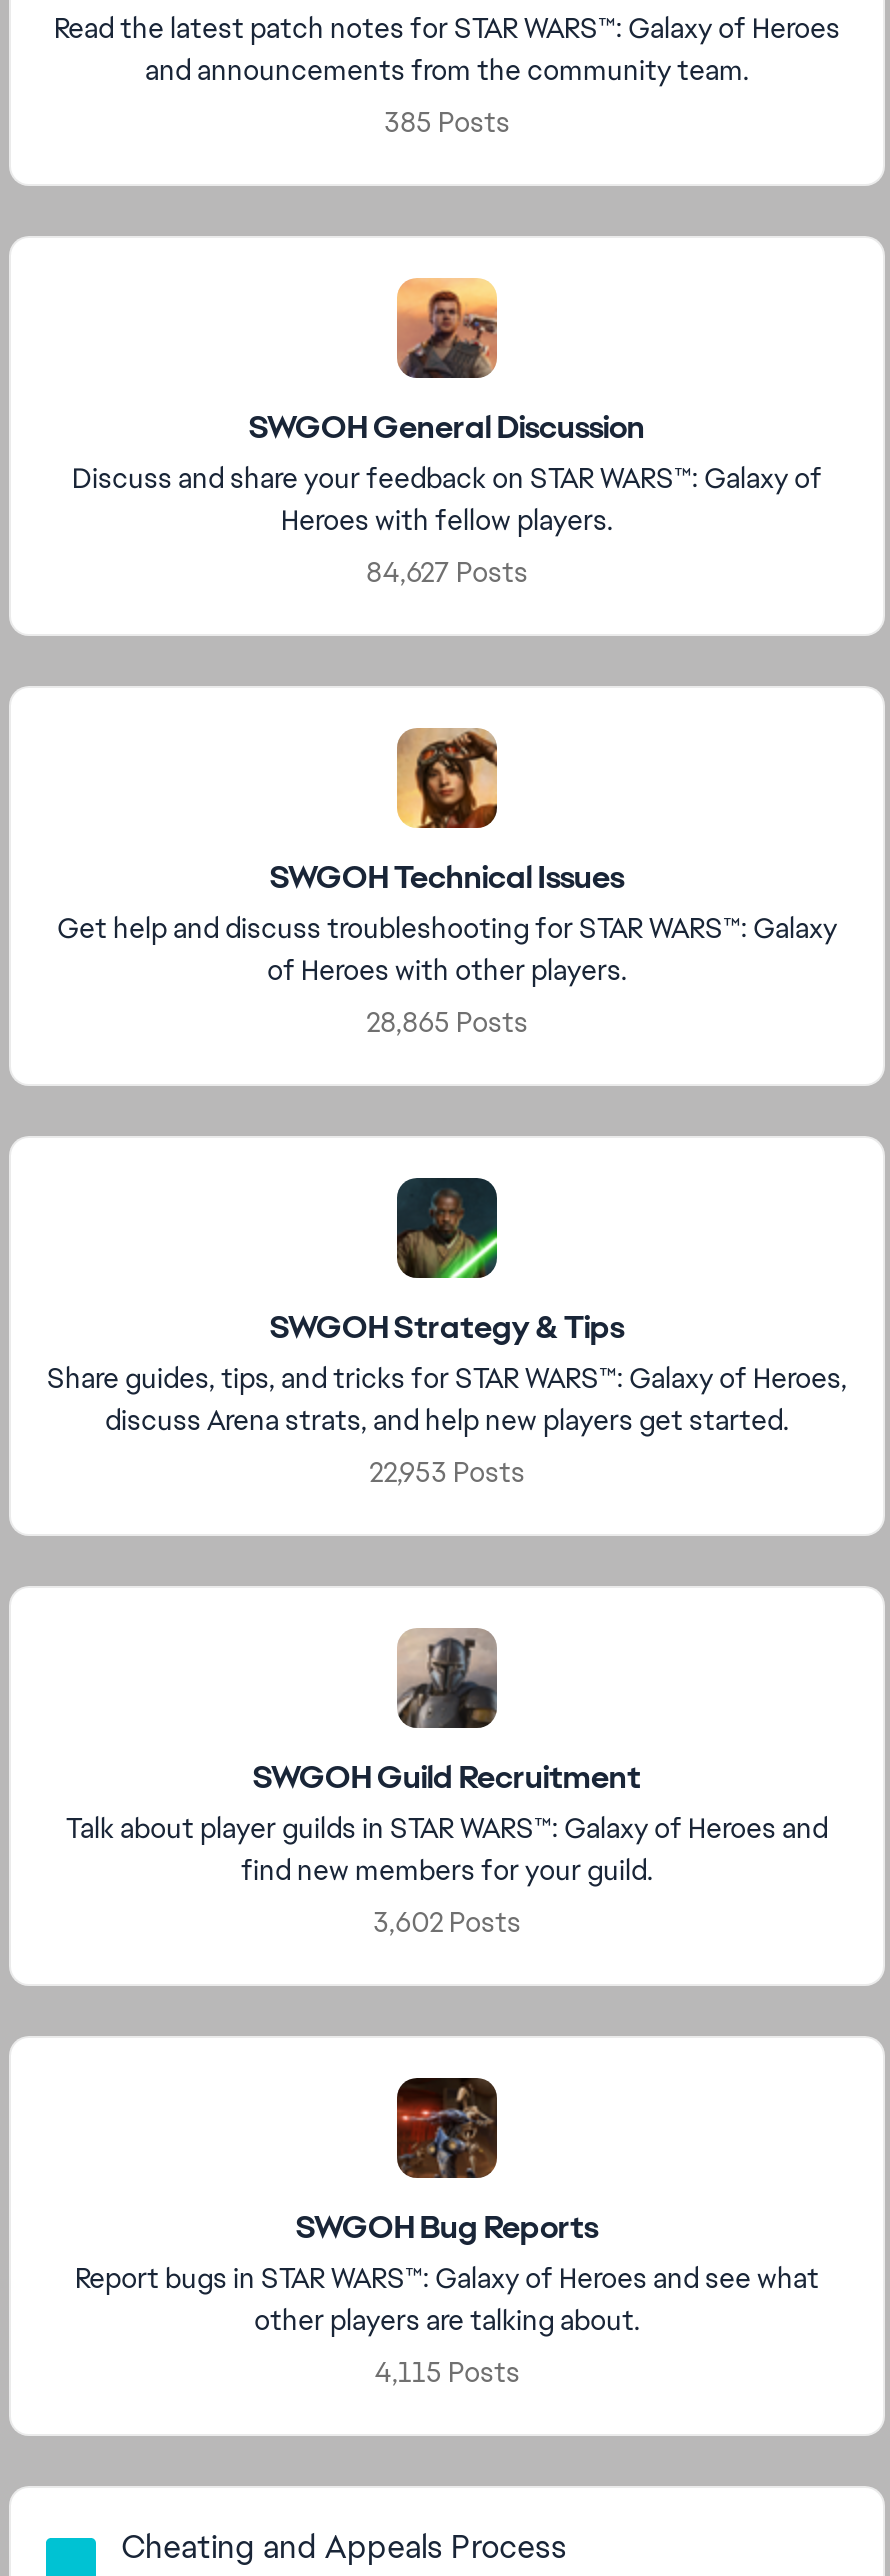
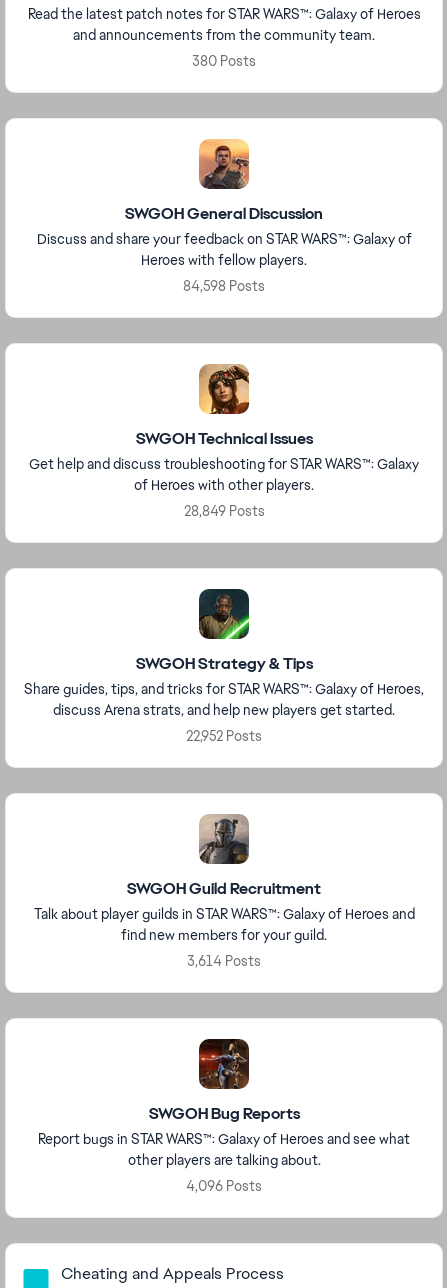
- 385 Posts
+ 380 Posts

- 84,627 Posts
+ 84,598 Posts

- 28,865 Posts
+ 28,849 Posts

- 22,953 Posts
+ 22,952 Posts

- 3,602 Posts
+ 3,614 Posts

- 4,115 Posts
+ 4,096 Posts
